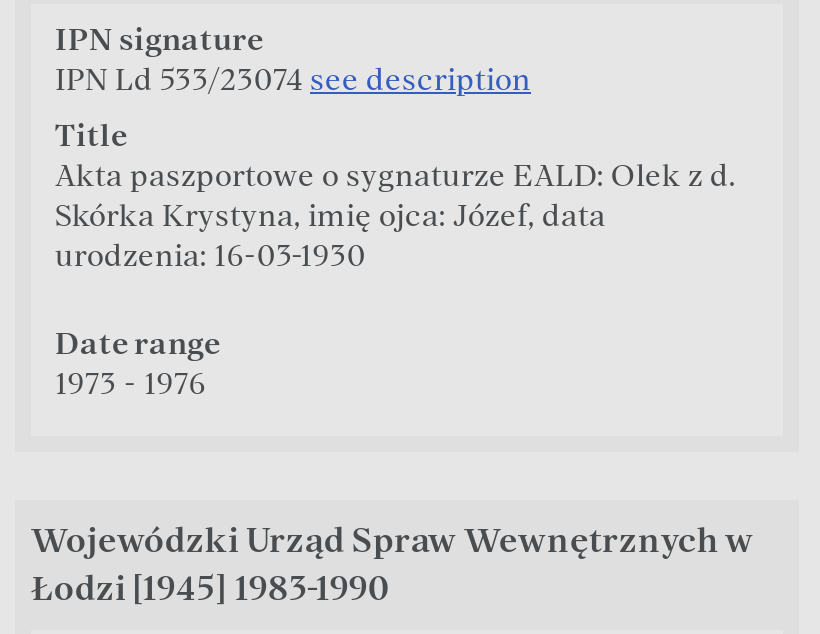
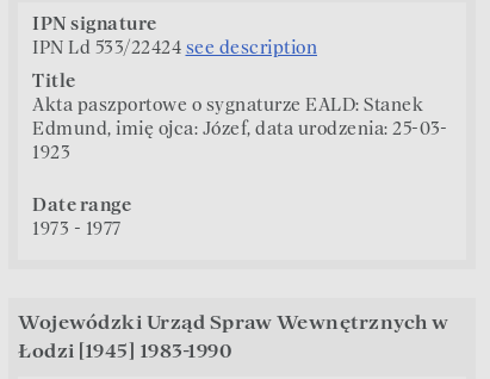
- IPN Ld 533/23074 see description
+ IPN Ld 533/22424 see description

- Akta paszportowe o sygnaturze EALD: Olek z d.
- Skórka Krystyna, imię ojca: Józef, data
- urodzenia: 16-03-1930
+ Akta paszportowe o sygnaturze EALD: Stanek
+ Edmund, imię ojca: Józef, data urodzenia: 25-03-
+ 1923

- 1973 - 1976
+ 1973 - 1977
